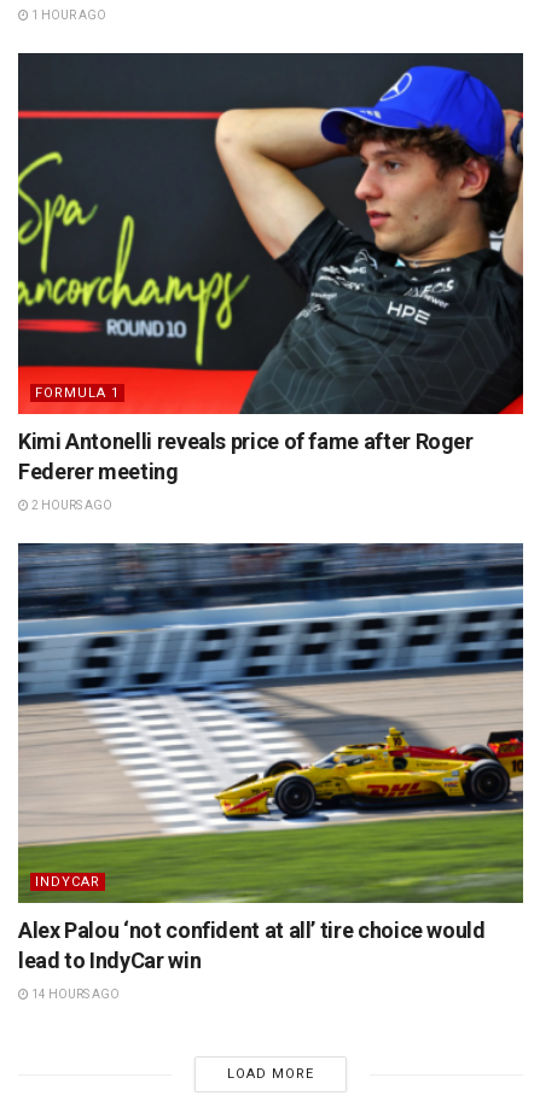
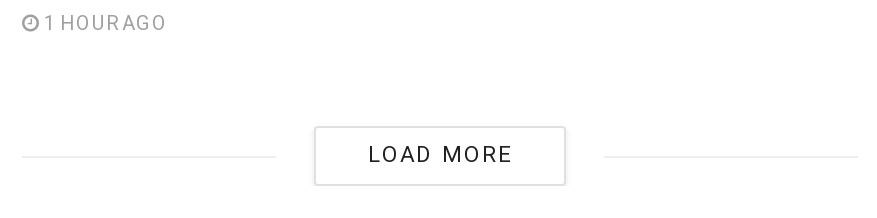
- [image]
- FORMULA 1
- Kimi Antonelli reveals price of fame after Roger
- Federer meeting
- 2 HOURS AGO

- [image]
- INDYCAR
- Alex Palou ‘not confident at all’ tire choice would
- lead to IndyCar win
- 14 HOURS AGO
